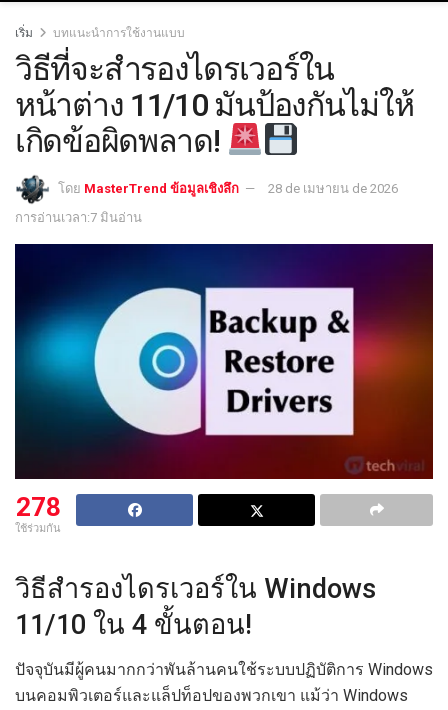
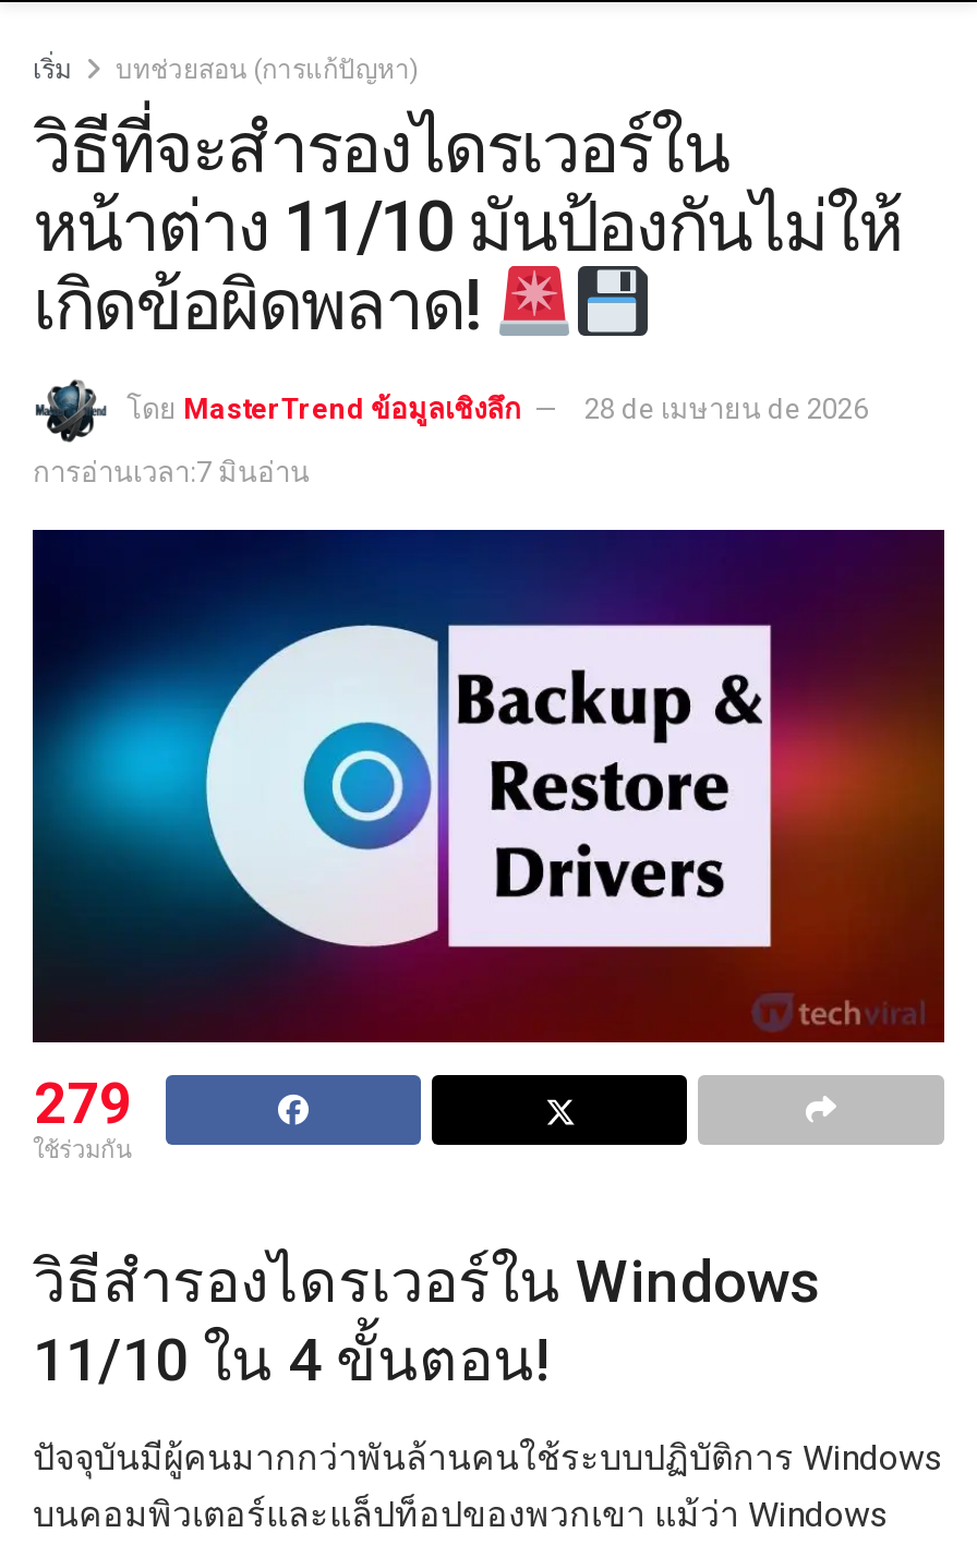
- บทแนะนำการใช้งานแบบ
+ บทช่วยสอน (การแก้ปัญหา)

- 278
+ 279
